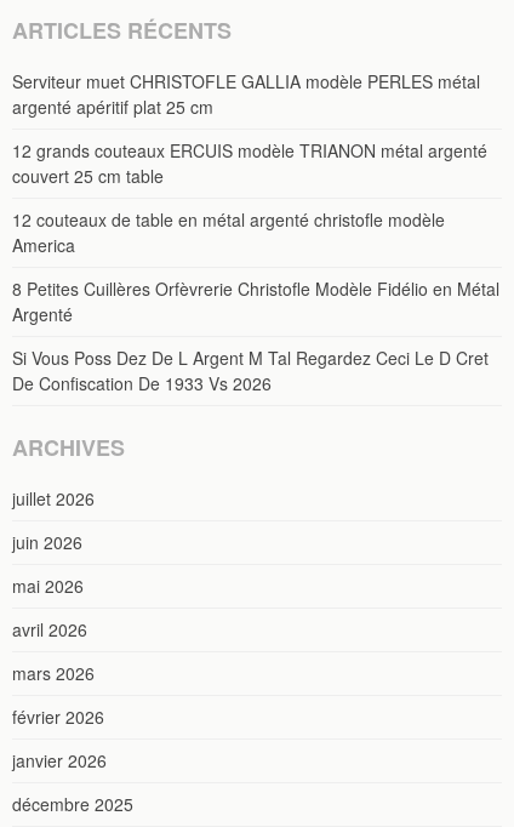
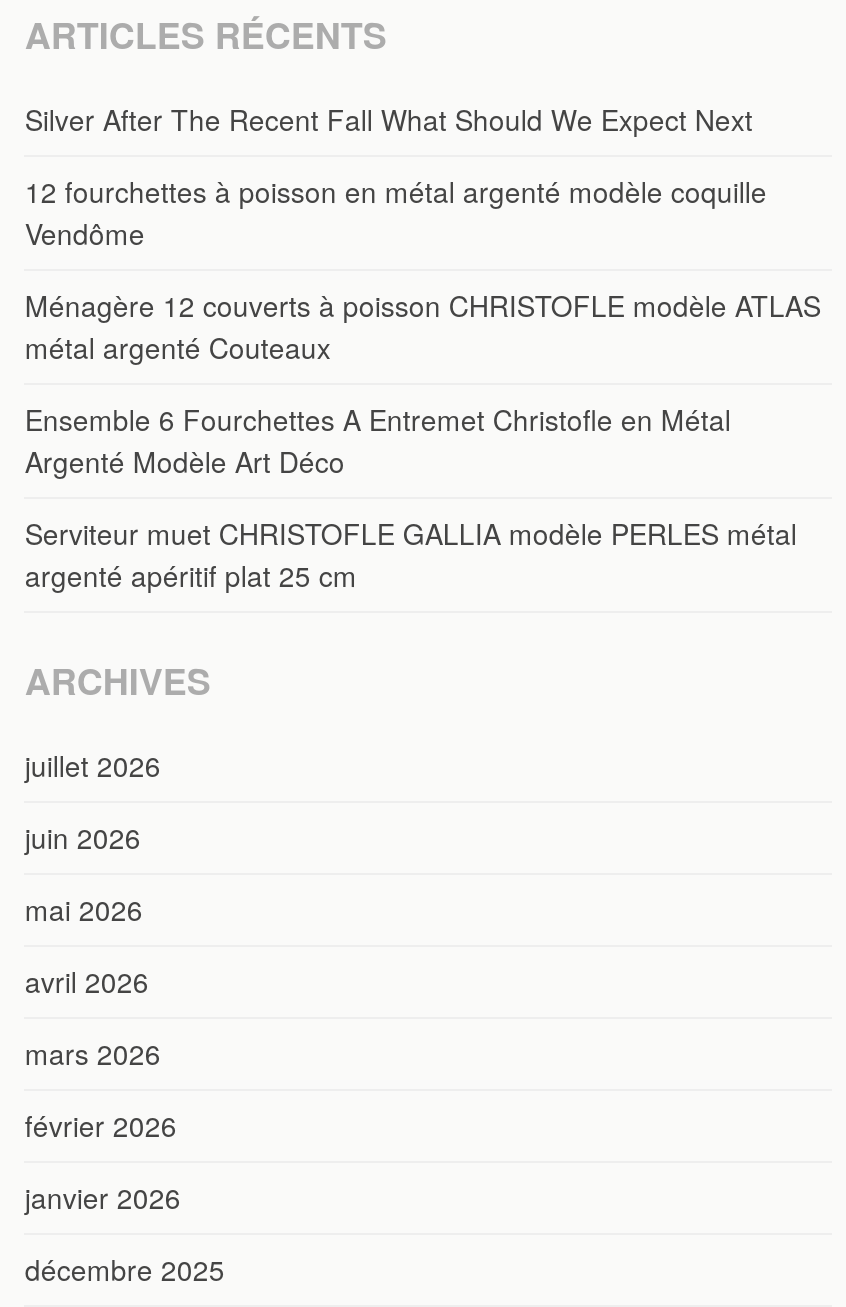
+ Silver After The Recent Fall What Should We Expect Next
+ 12 fourchettes à poisson en métal argenté modèle coquille
+ Vendôme
+ Ménagère 12 couverts à poisson CHRISTOFLE modèle ATLAS
+ métal argenté Couteaux
+ Ensemble 6 Fourchettes A Entremet Christofle en Métal
+ Argenté Modèle Art Déco

moved down: Serviteur muet CHRISTOFLE GALLIA modèle PERLES métal | argenté apéritif plat 25 cm

- 12 grands couteaux ERCUIS modèle TRIANON métal argenté
- couvert 25 cm table
- 12 couteaux de table en métal argenté christofle modèle
- America
- 8 Petites Cuillères Orfèvrerie Christofle Modèle Fidélio en Métal
- Argenté
- Si Vous Poss Dez De L Argent M Tal Regardez Ceci Le D Cret
- De Confiscation De 1933 Vs 2026
